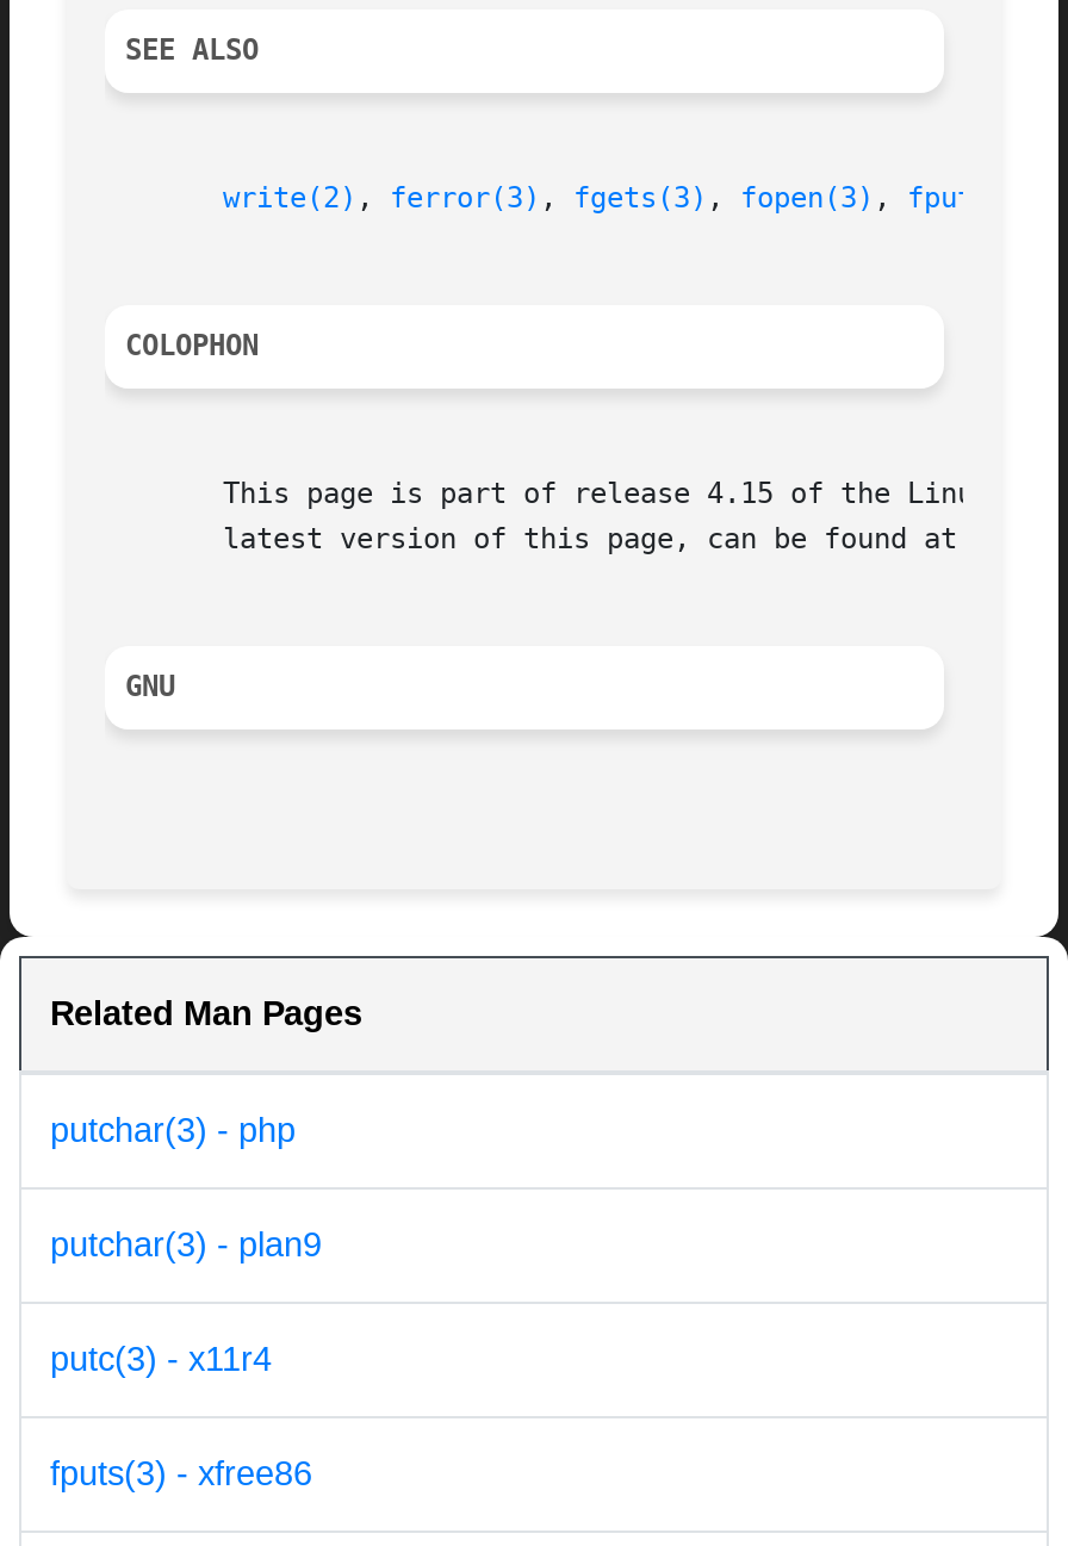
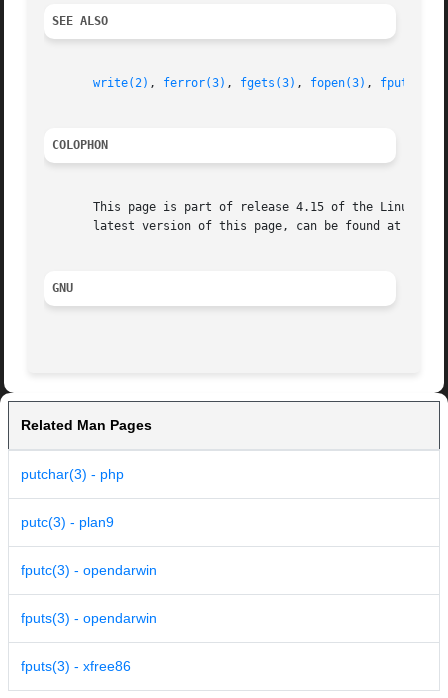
- putchar(3) - plan9
- putc(3) - x11r4
+ putc(3) - plan9
+ fputc(3) - opendarwin
+ fputs(3) - opendarwin
